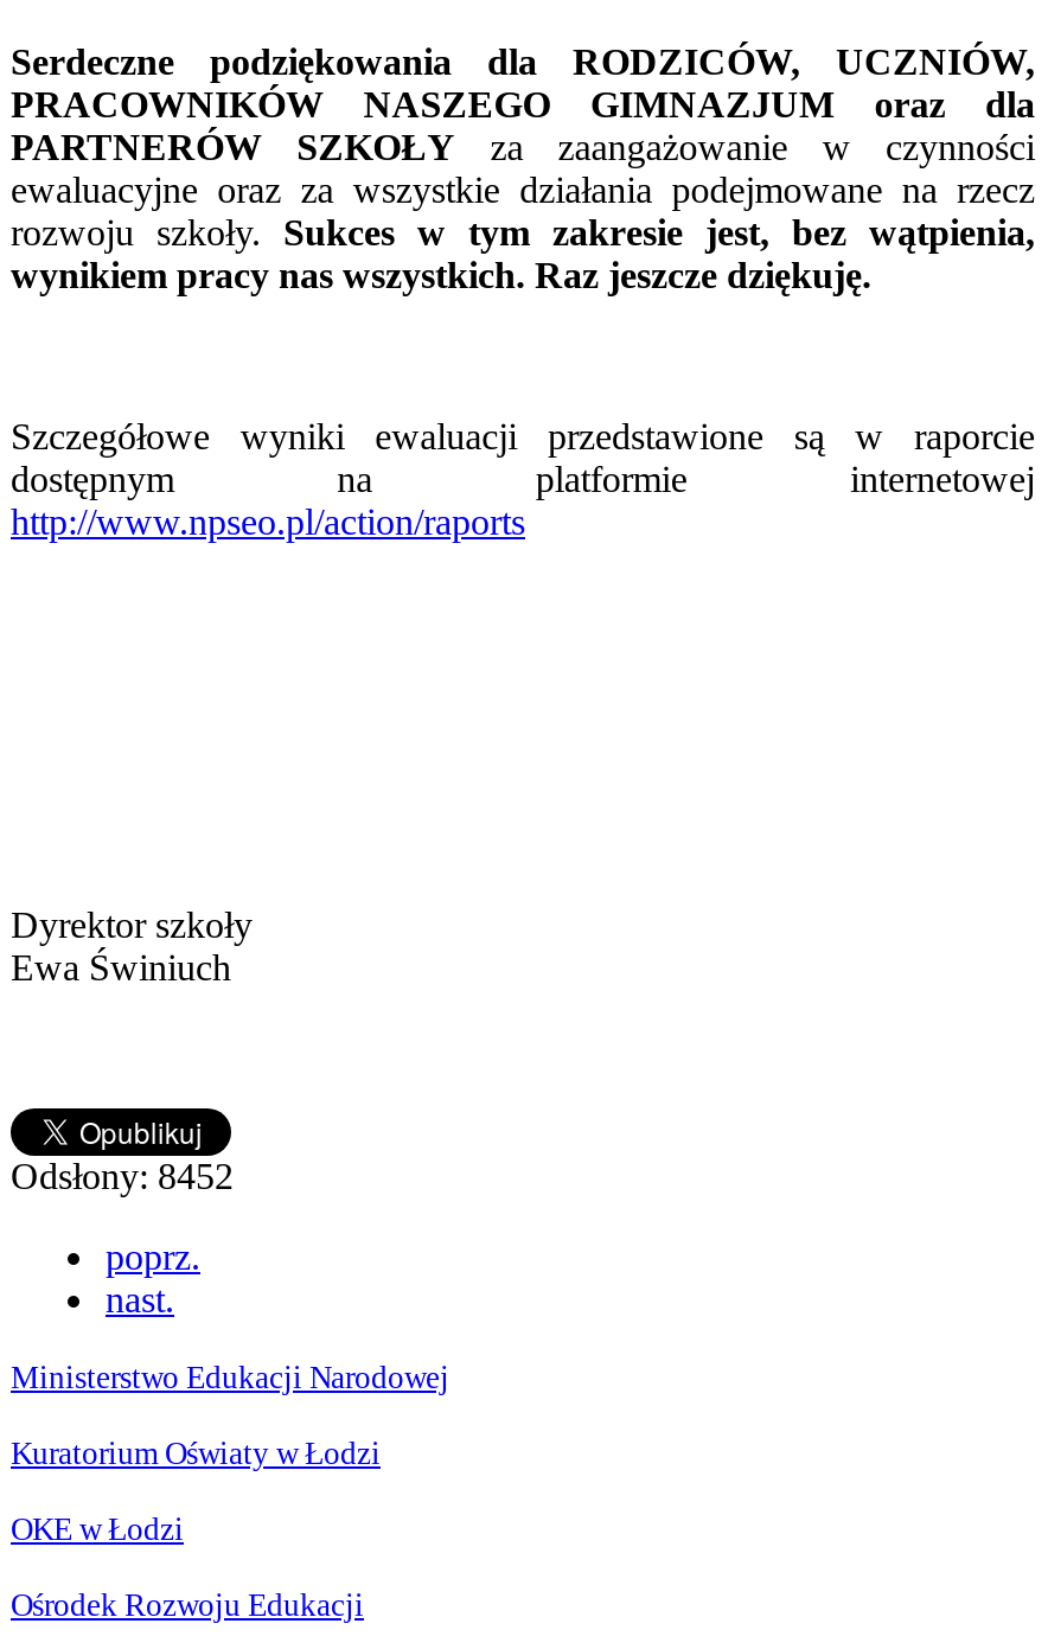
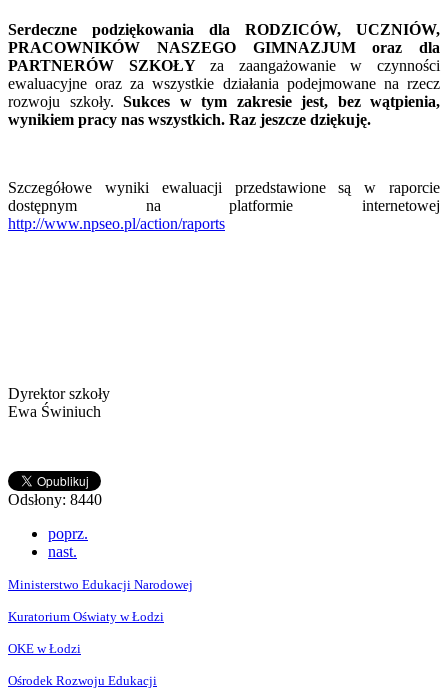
- Odsłony: 8452
+ Odsłony: 8440
